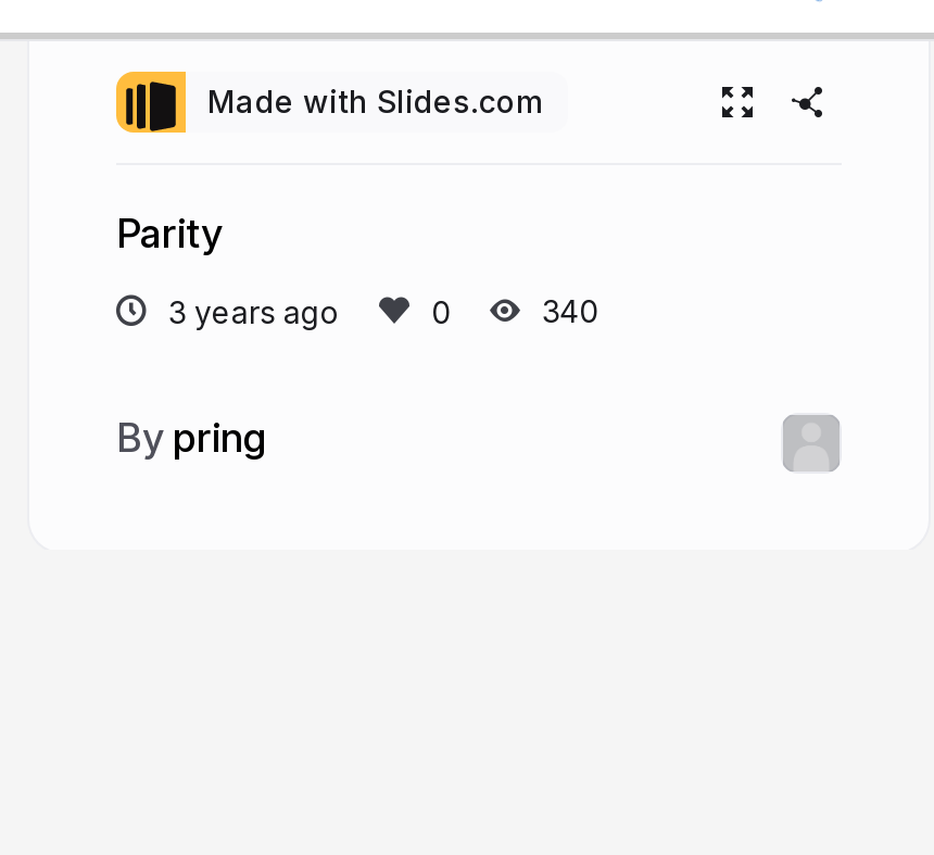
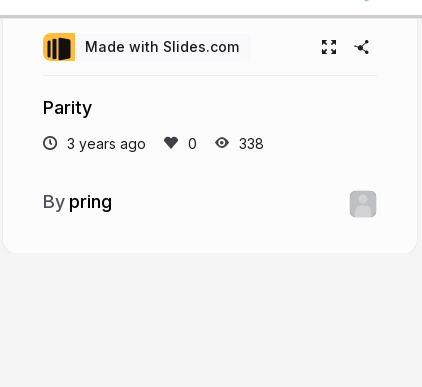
- 340
+ 338
